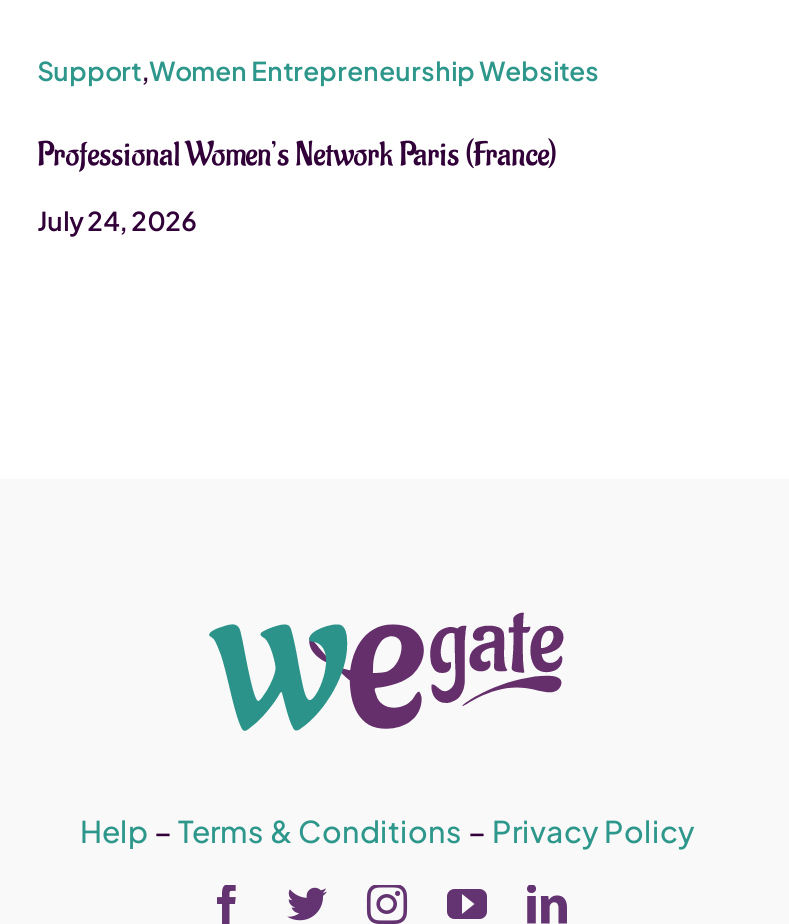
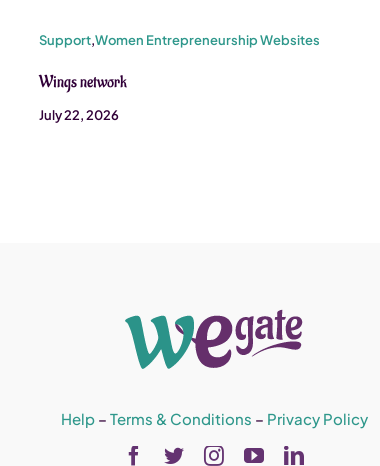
- Professional Women’s Network Paris (France)
+ Wings network

- July 24, 2026
+ July 22, 2026
